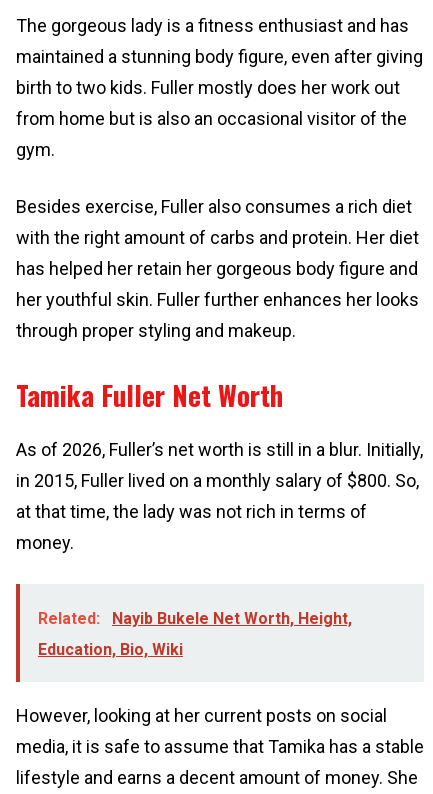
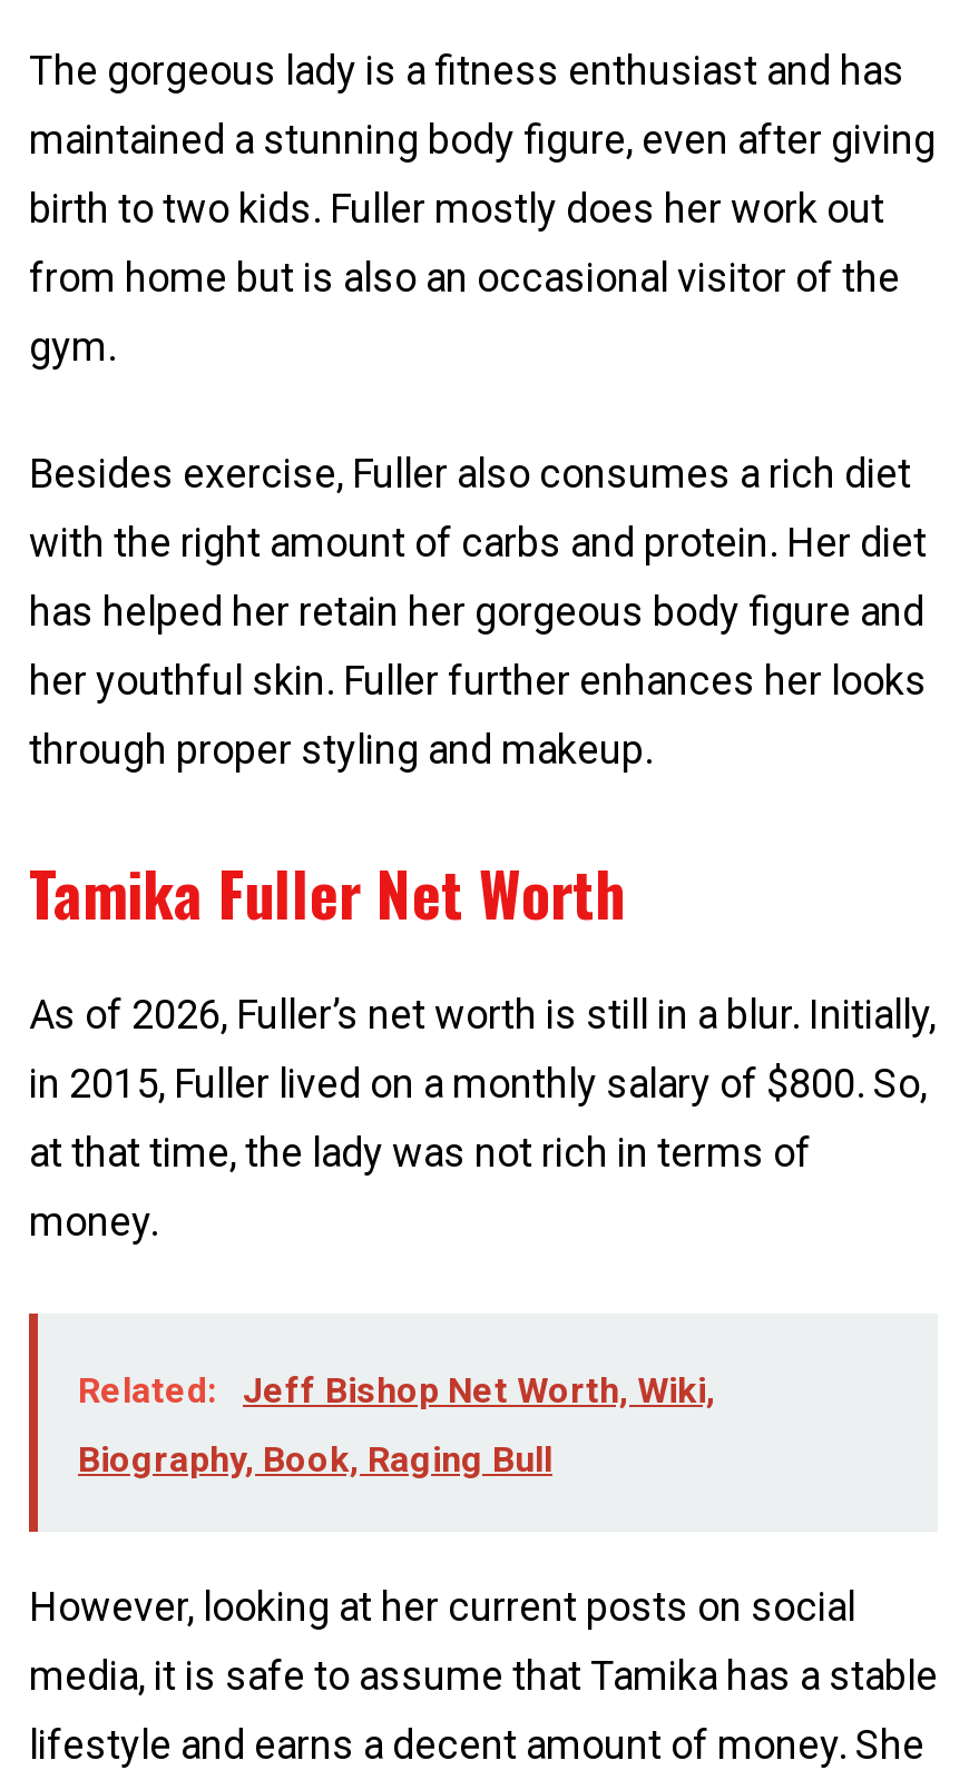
- Related: Nayib Bukele Net Worth, Height,
+ Related: Jeff Bishop Net Worth, Wiki,

- Education, Bio, Wiki
+ Biography, Book, Raging Bull
